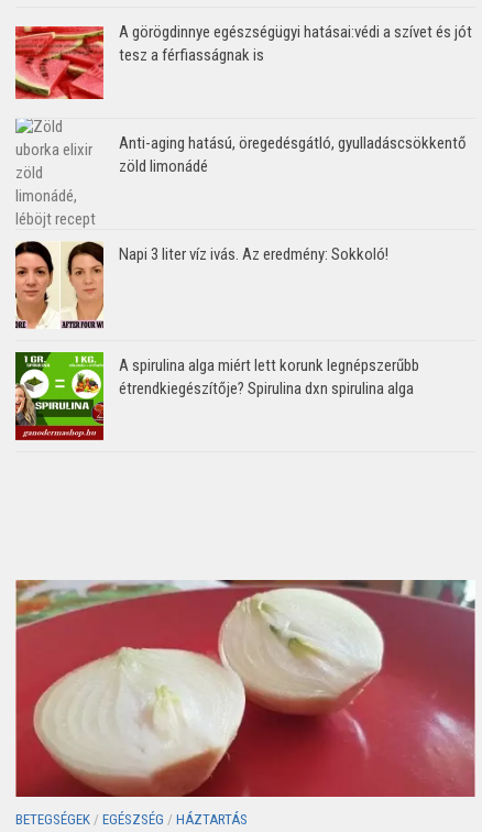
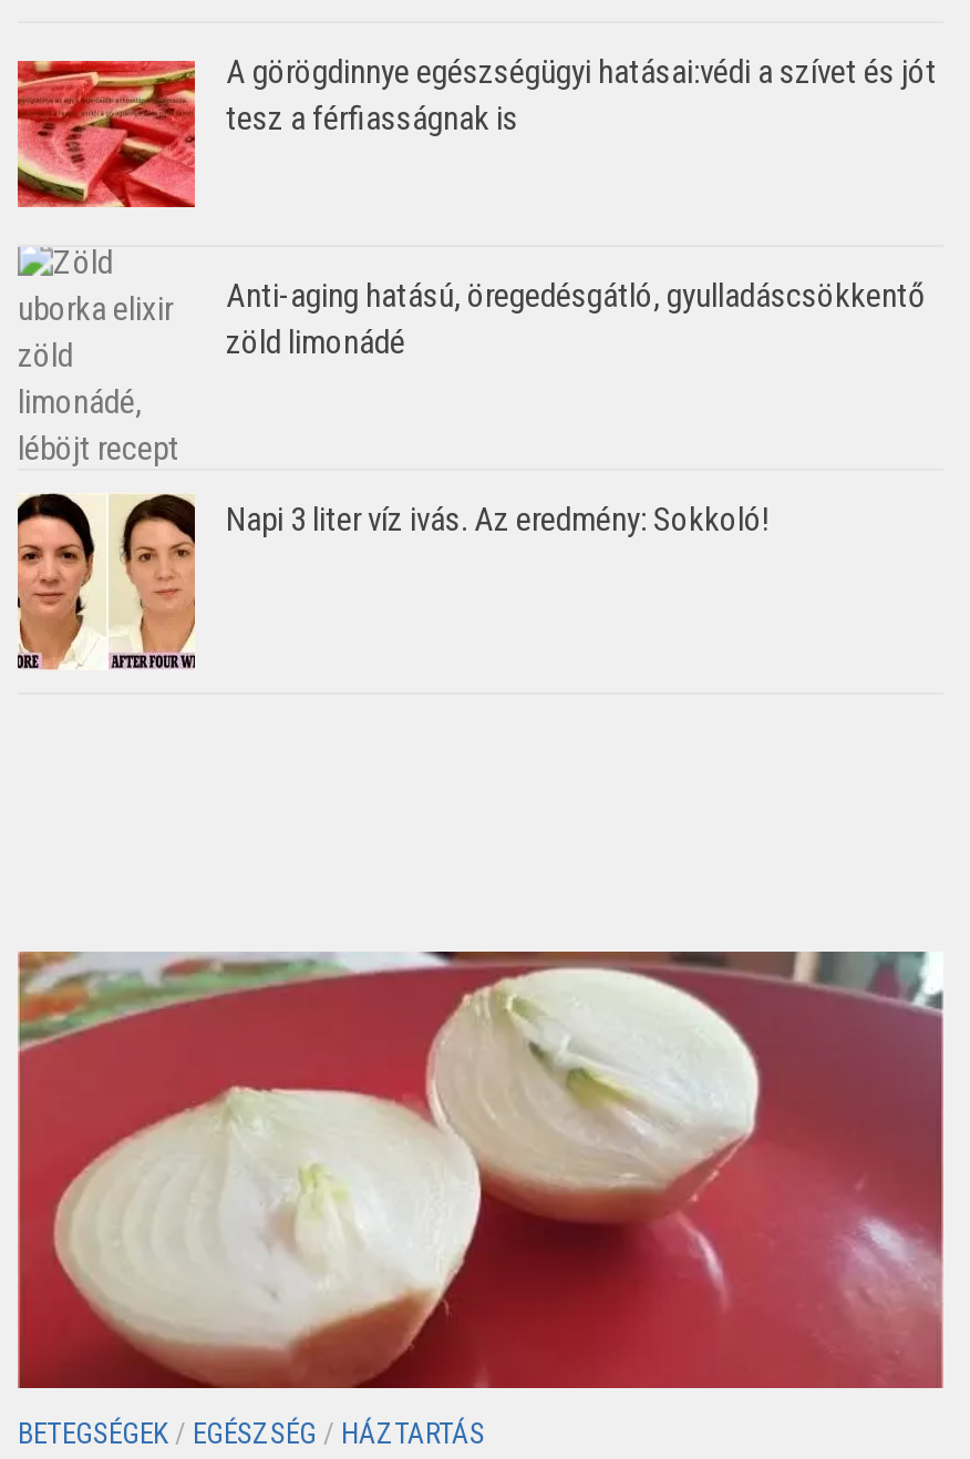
- [image]
- A spirulina alga miért lett korunk legnépszerűbb
- étrendkiegészítője? Spirulina dxn spirulina alga
